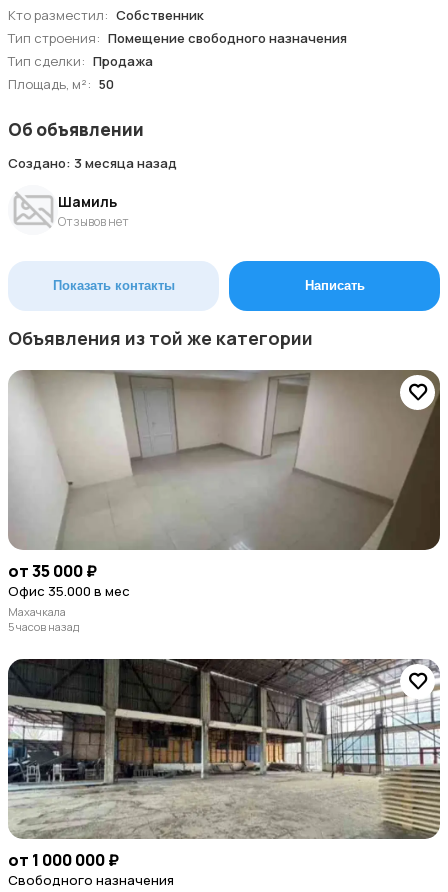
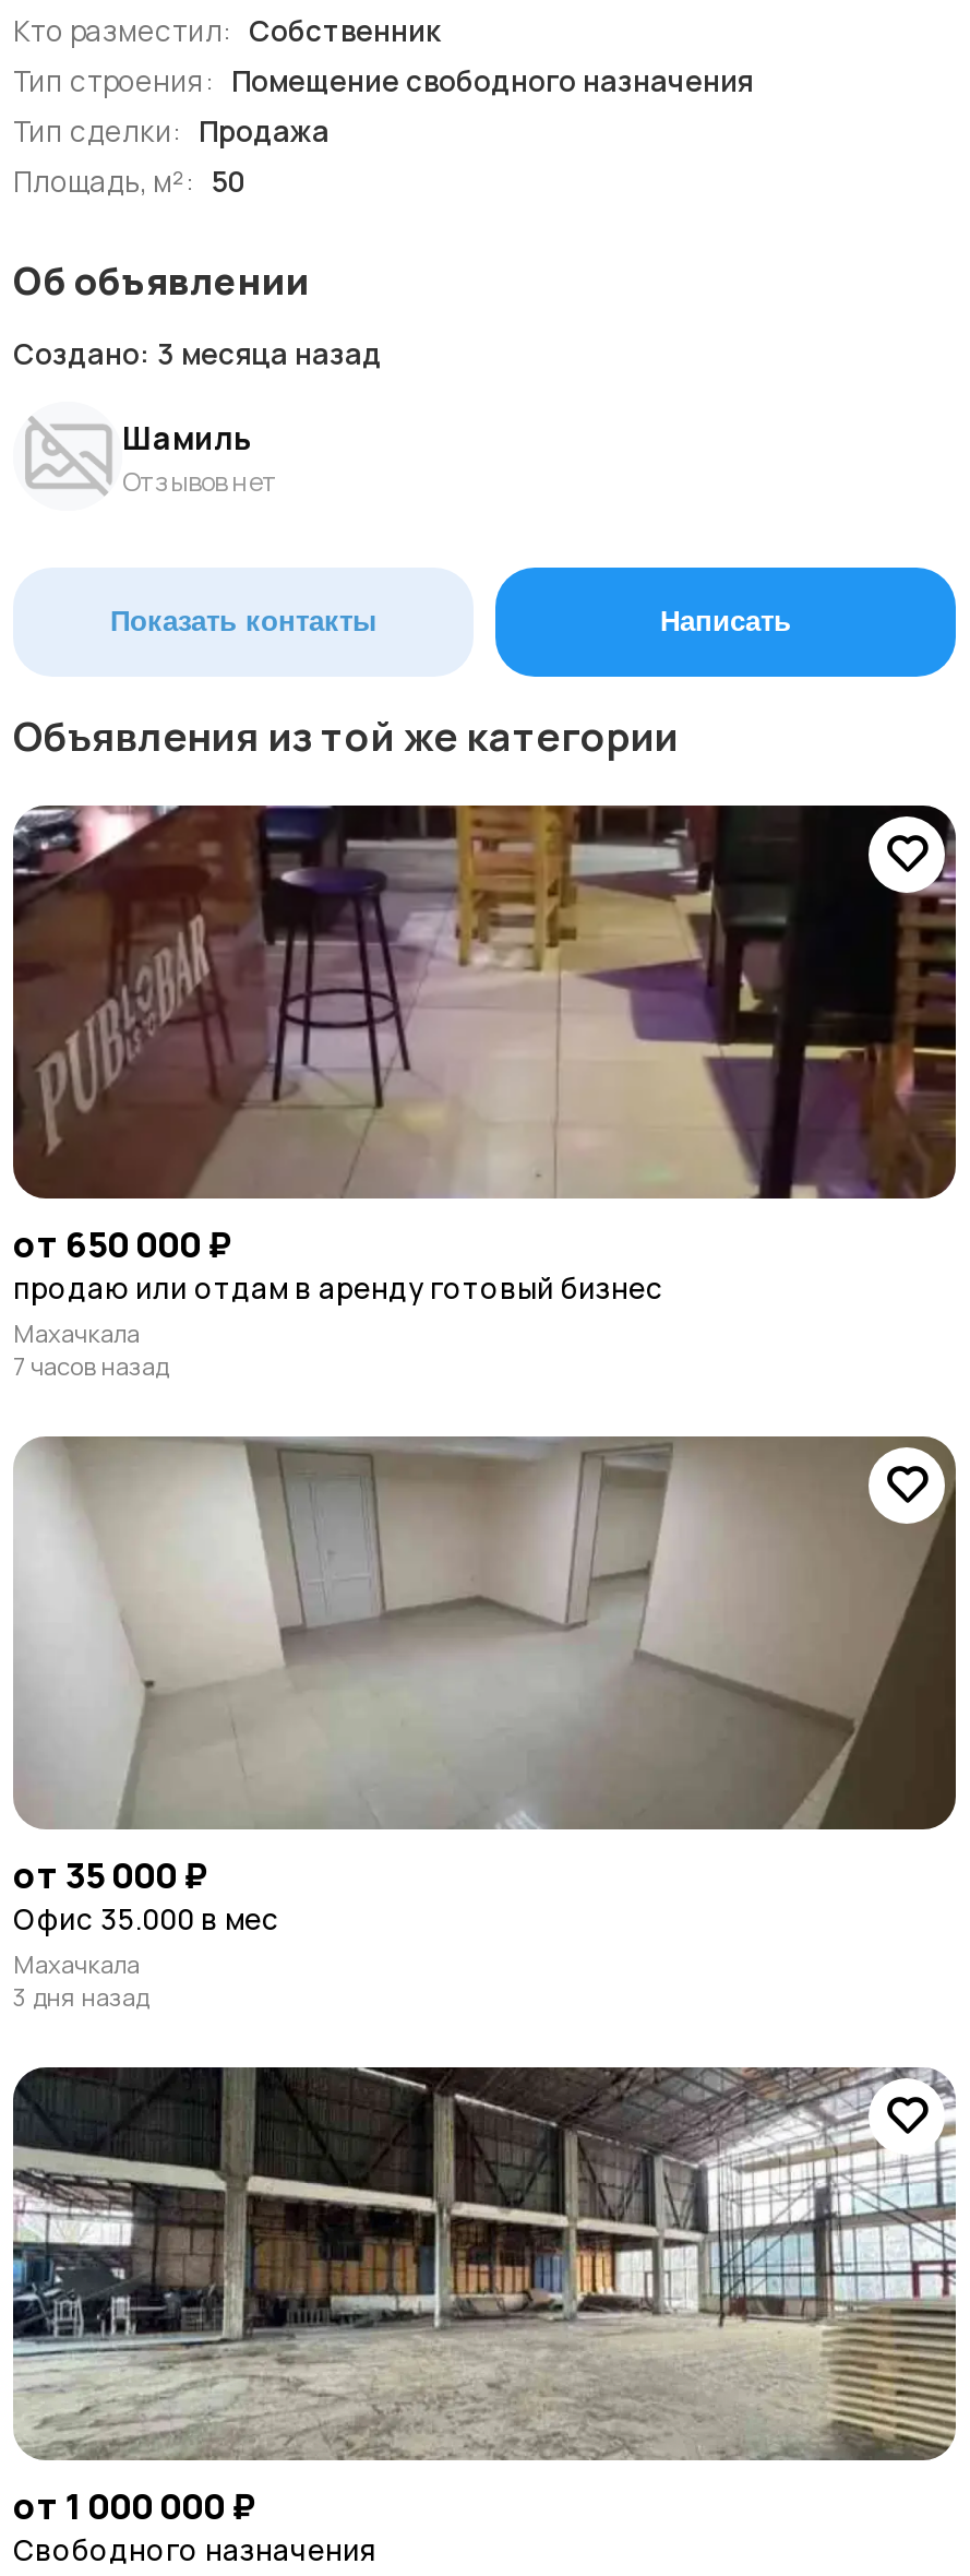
+ [image]
+ от 650 000 ₽
+ продаю или отдам в аренду готовый бизнес
+ Махачкала
+ 7 часов назад

- 5 часов назад
+ 3 дня назад
